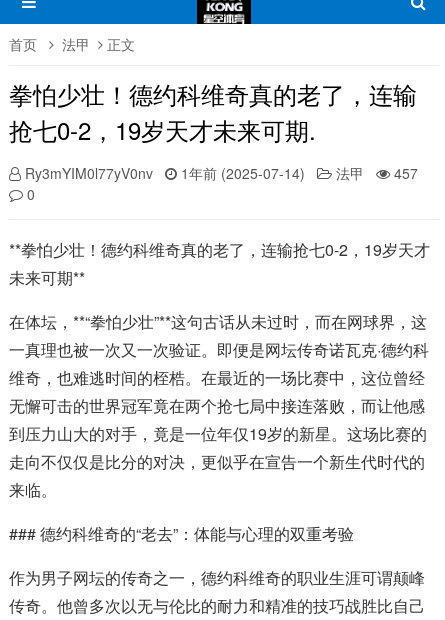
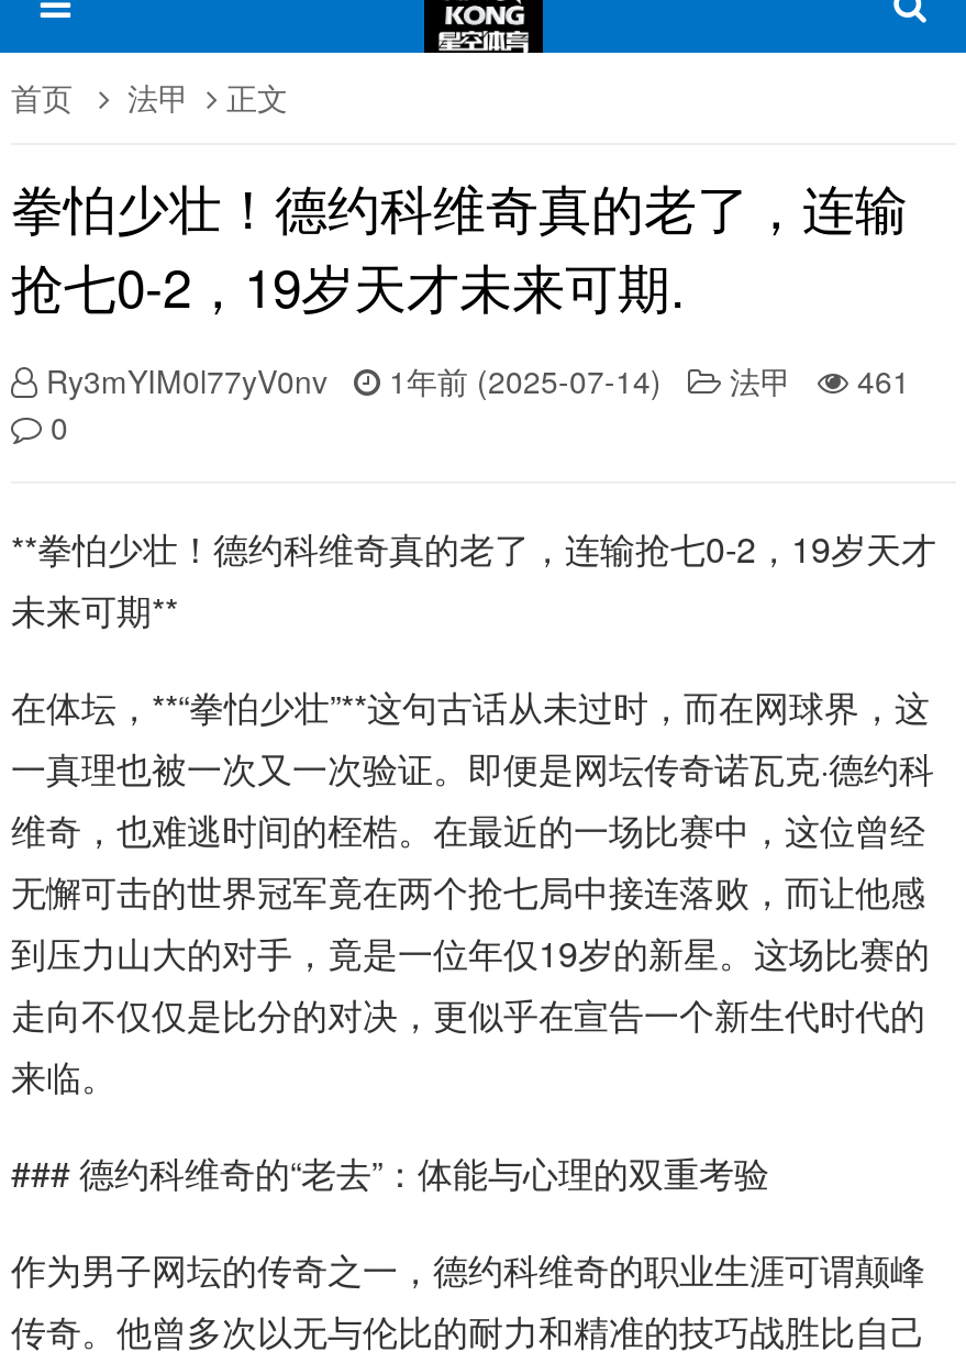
- Ry3mYIM0l77yV0nv 1年前 (2025-07-14) 法甲 457
+ Ry3mYIM0l77yV0nv 1年前 (2025-07-14) 法甲 461
